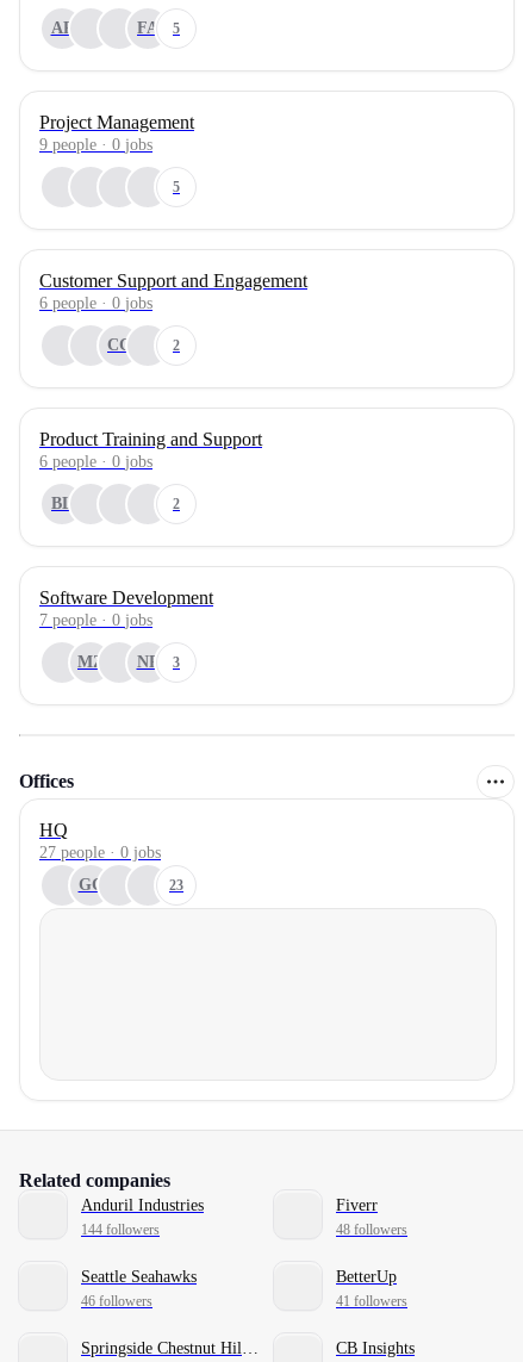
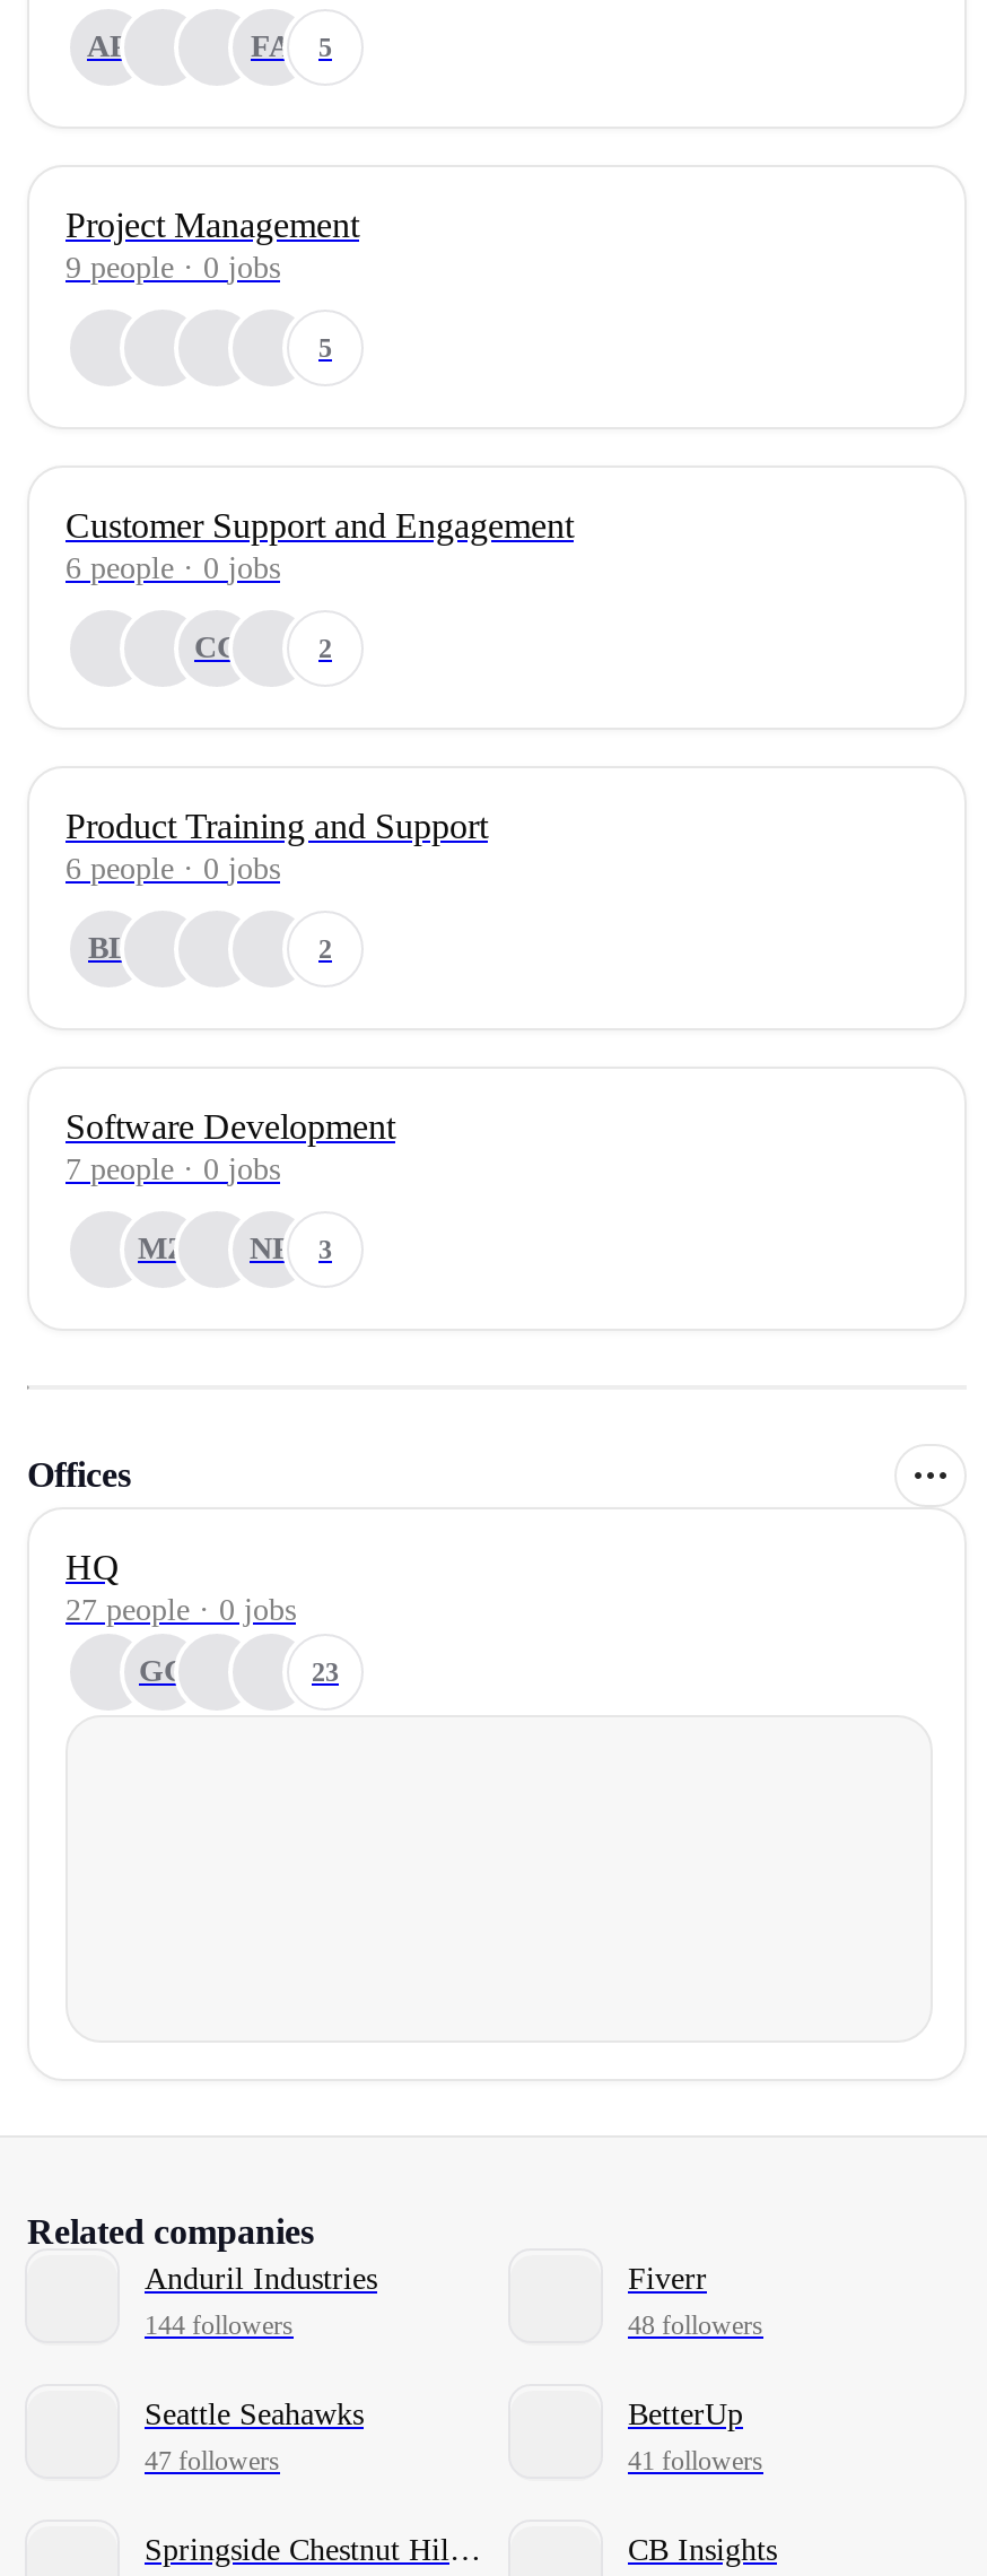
- 46 followers
+ 47 followers
